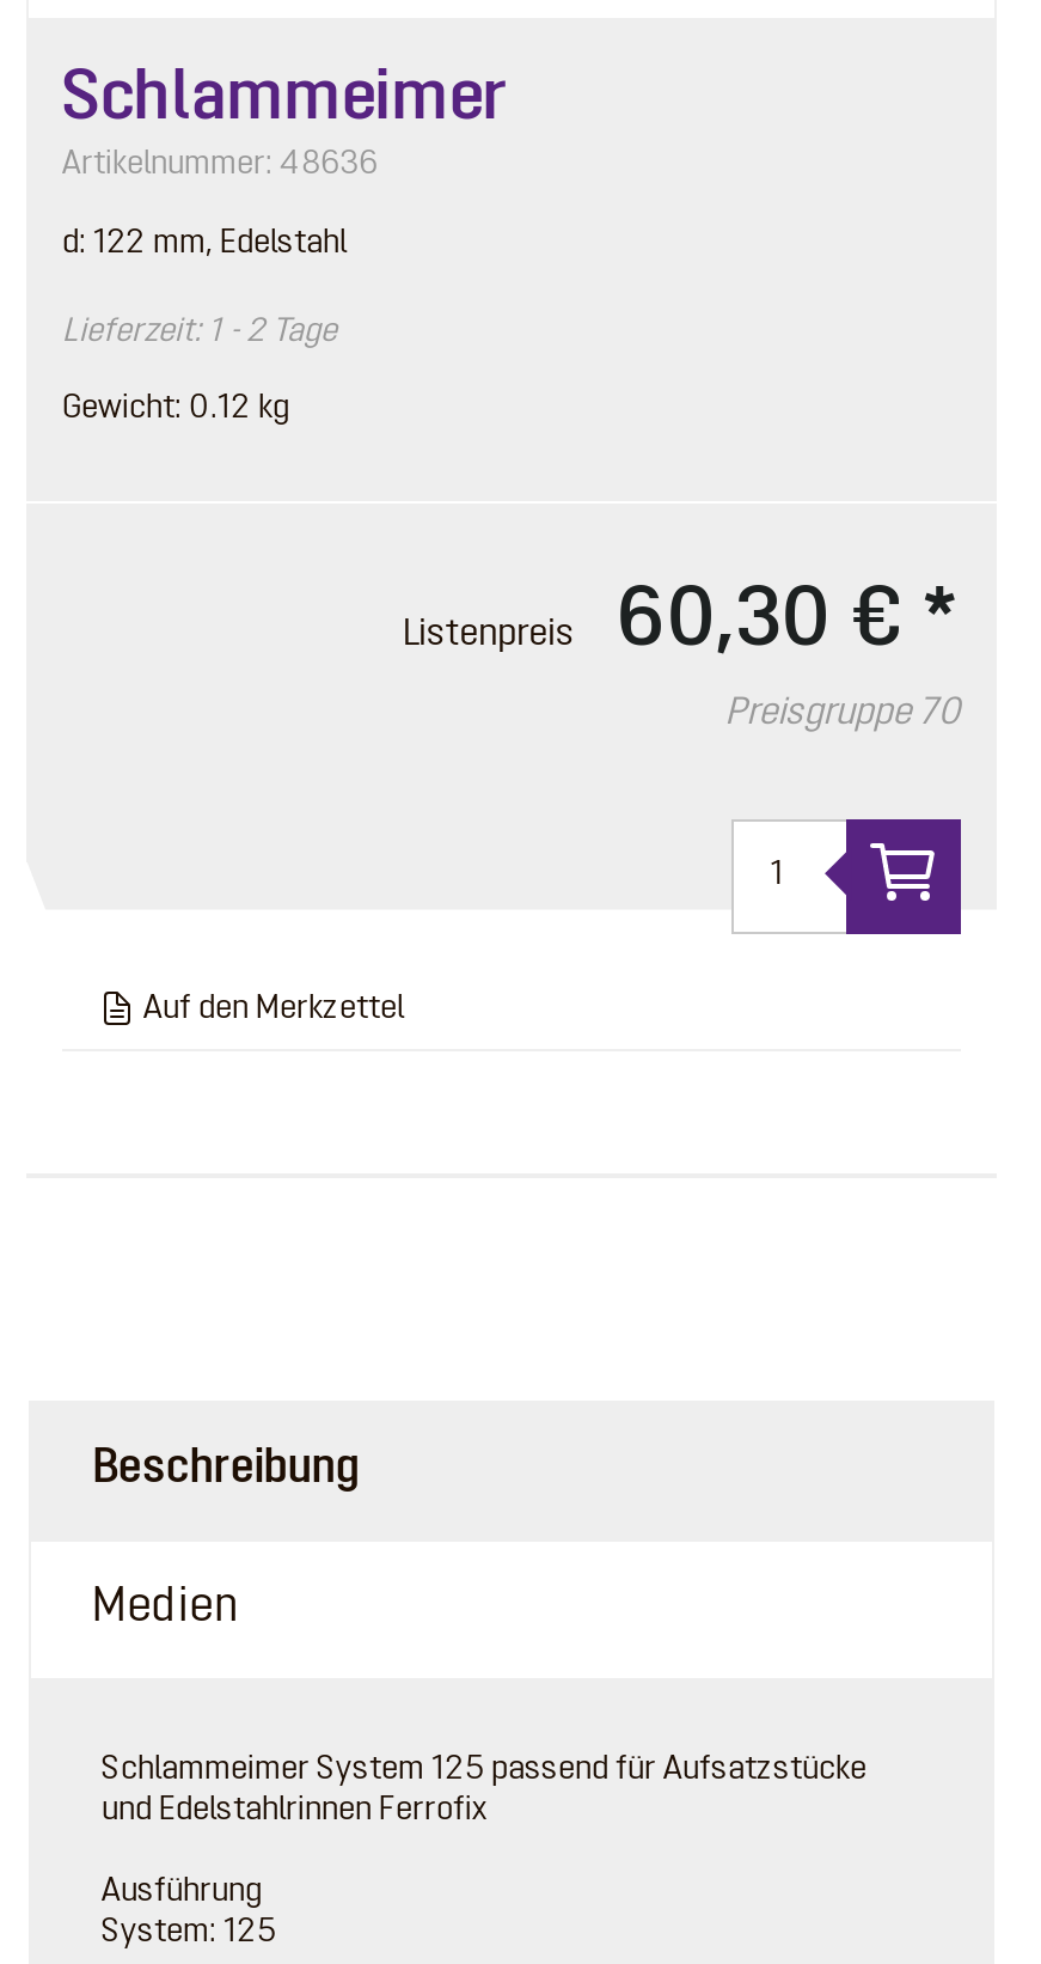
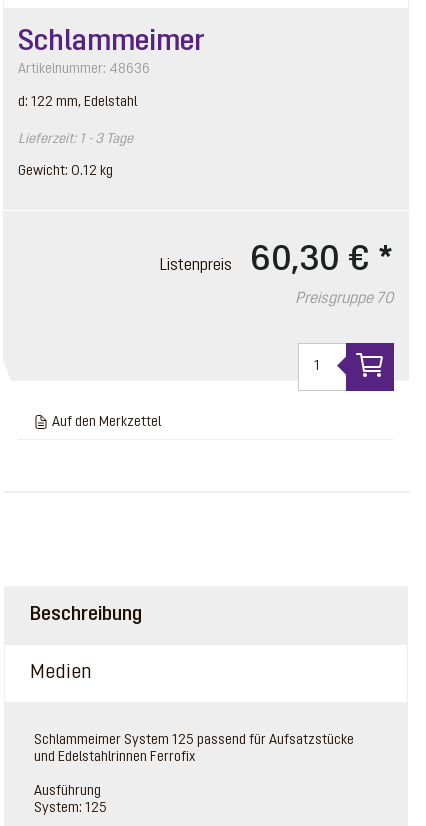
- Lieferzeit: 1 - 2 Tage
+ Lieferzeit: 1 - 3 Tage
